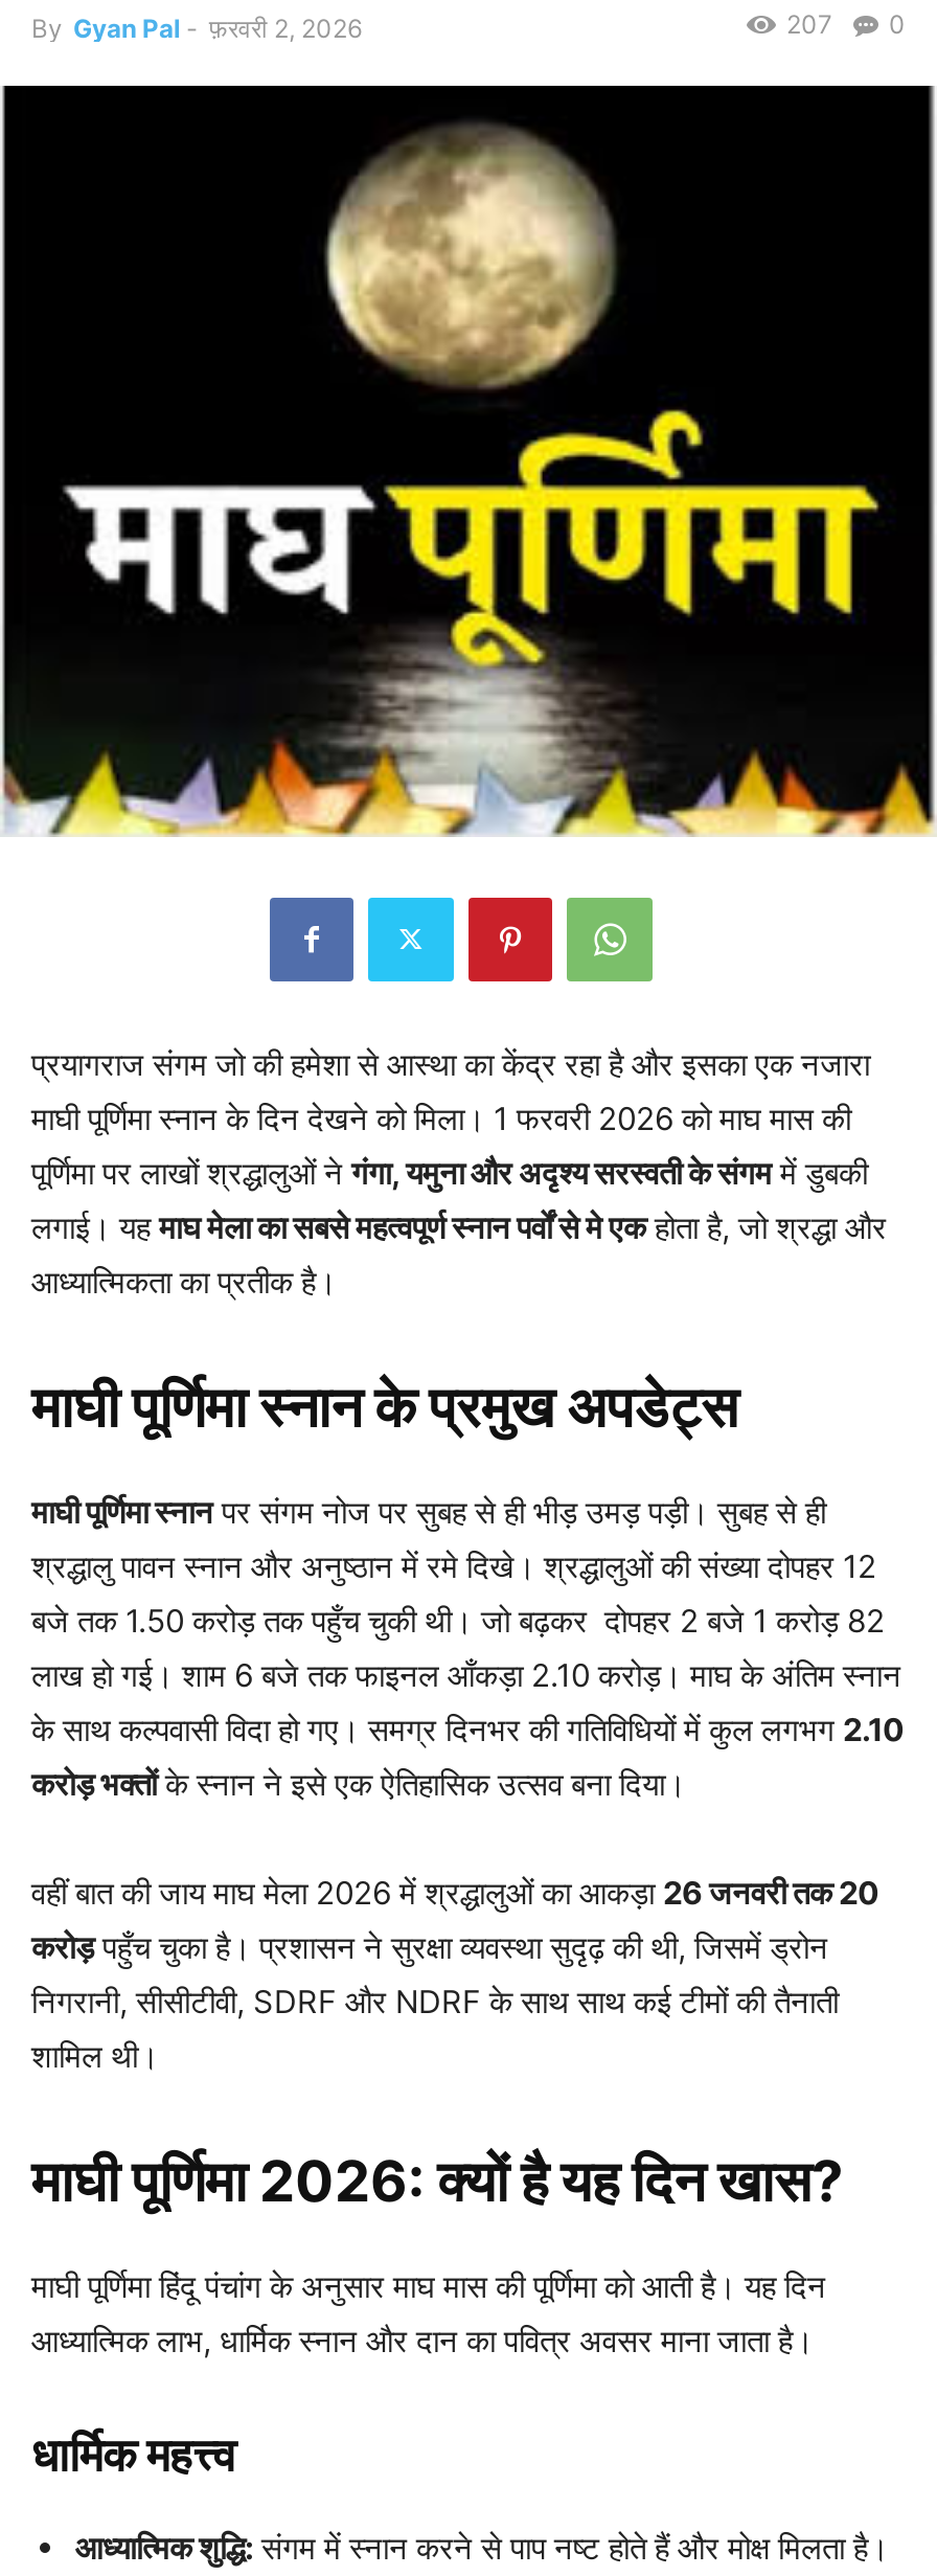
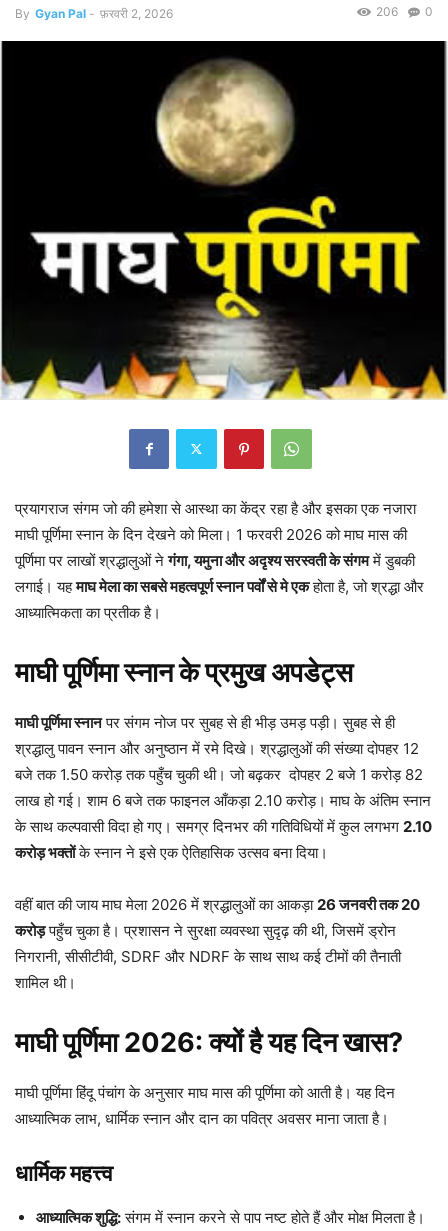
- 207 0
+ 206 0
